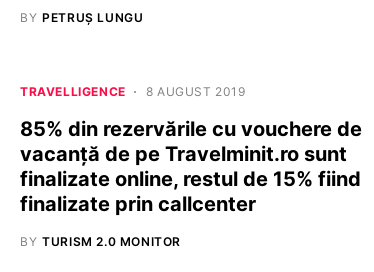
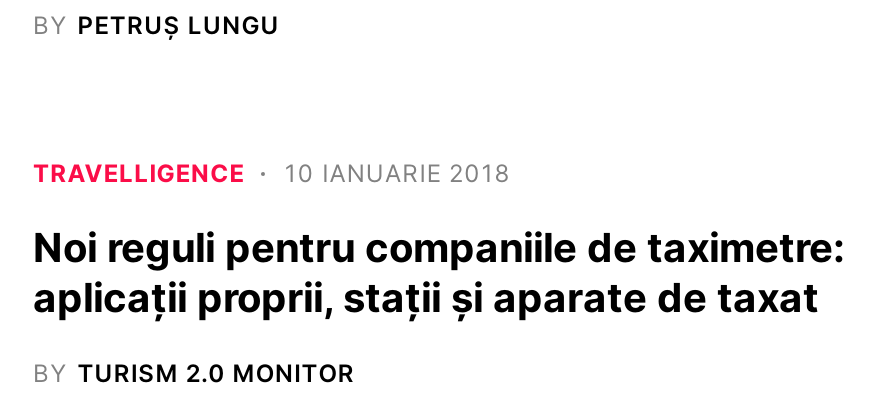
- TRAVELLIGENCE 8 AUGUST 2019
+ TRAVELLIGENCE 10 IANUARIE 2018

- 85% din rezervările cu vouchere de
- vacanță de pe Travelminit.ro sunt
- finalizate online, restul de 15% fiind
- finalizate prin callcenter
+ Noi reguli pentru companiile de taximetre:
+ aplicații proprii, staţii şi aparate de taxat
